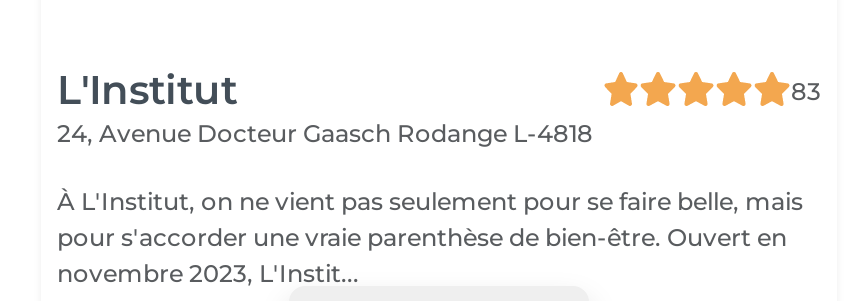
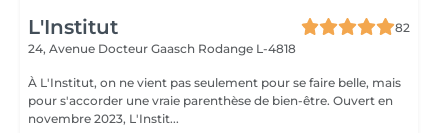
- 83
+ 82
